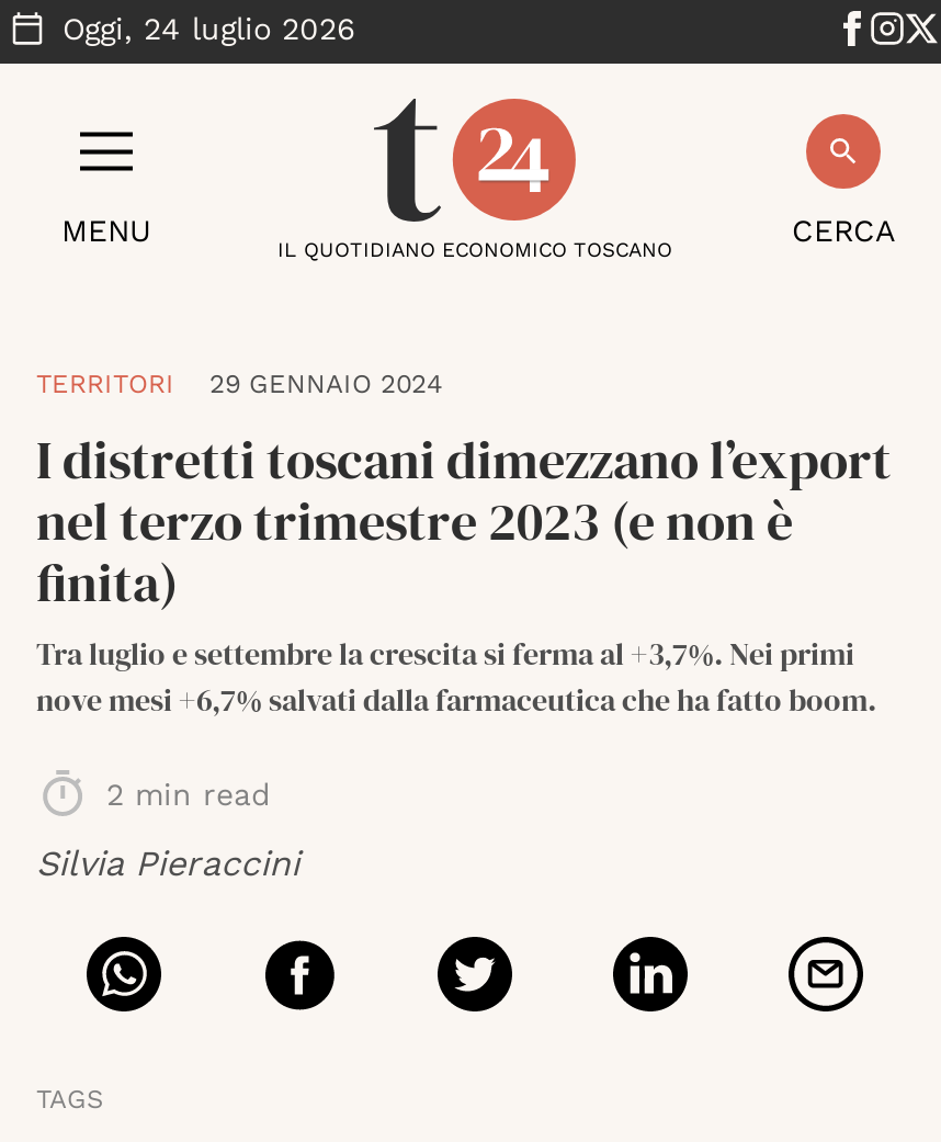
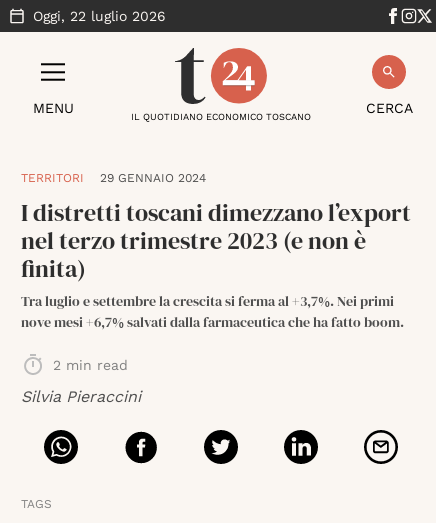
- Oggi, 24 luglio 2026
+ Oggi, 22 luglio 2026
